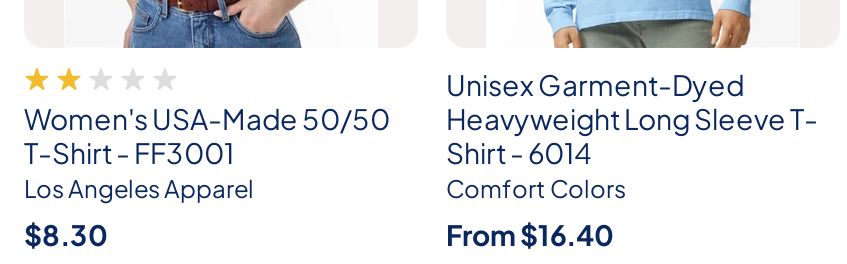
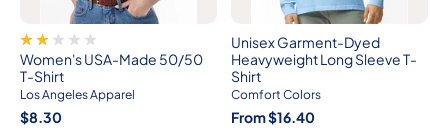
- T-Shirt - FF3001
+ T-Shirt

- Shirt - 6014
+ Shirt
